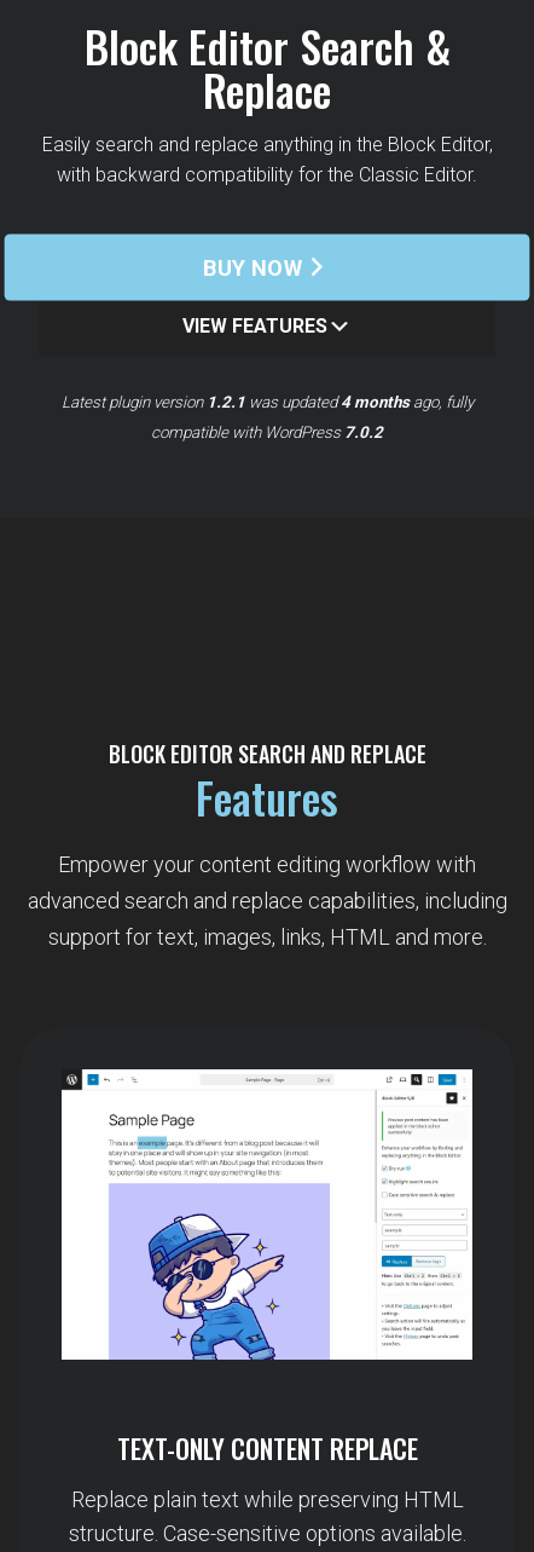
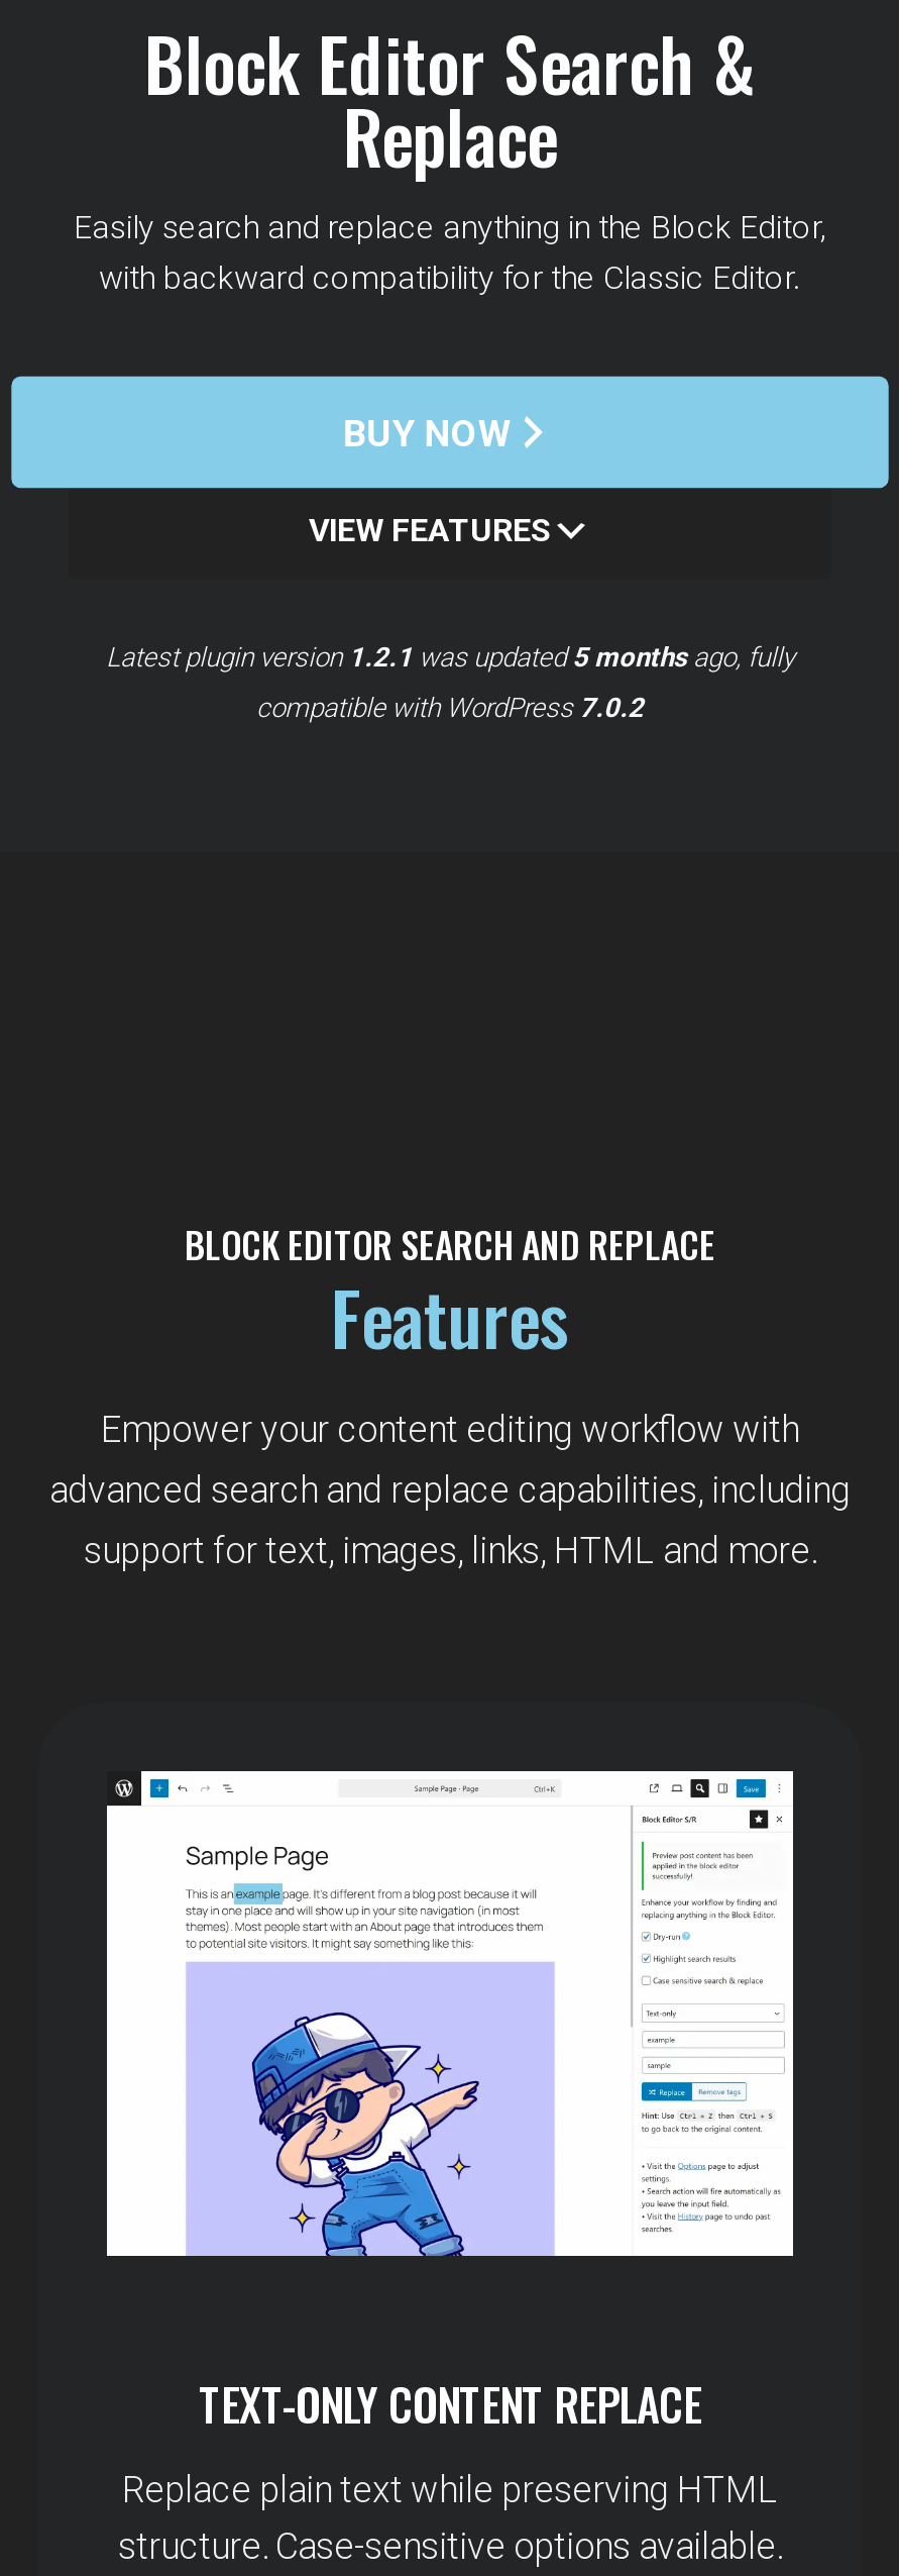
- Latest plugin version 1.2.1 was updated4 months ago, fully
+ Latest plugin version 1.2.1 was updated5 months ago, fully
